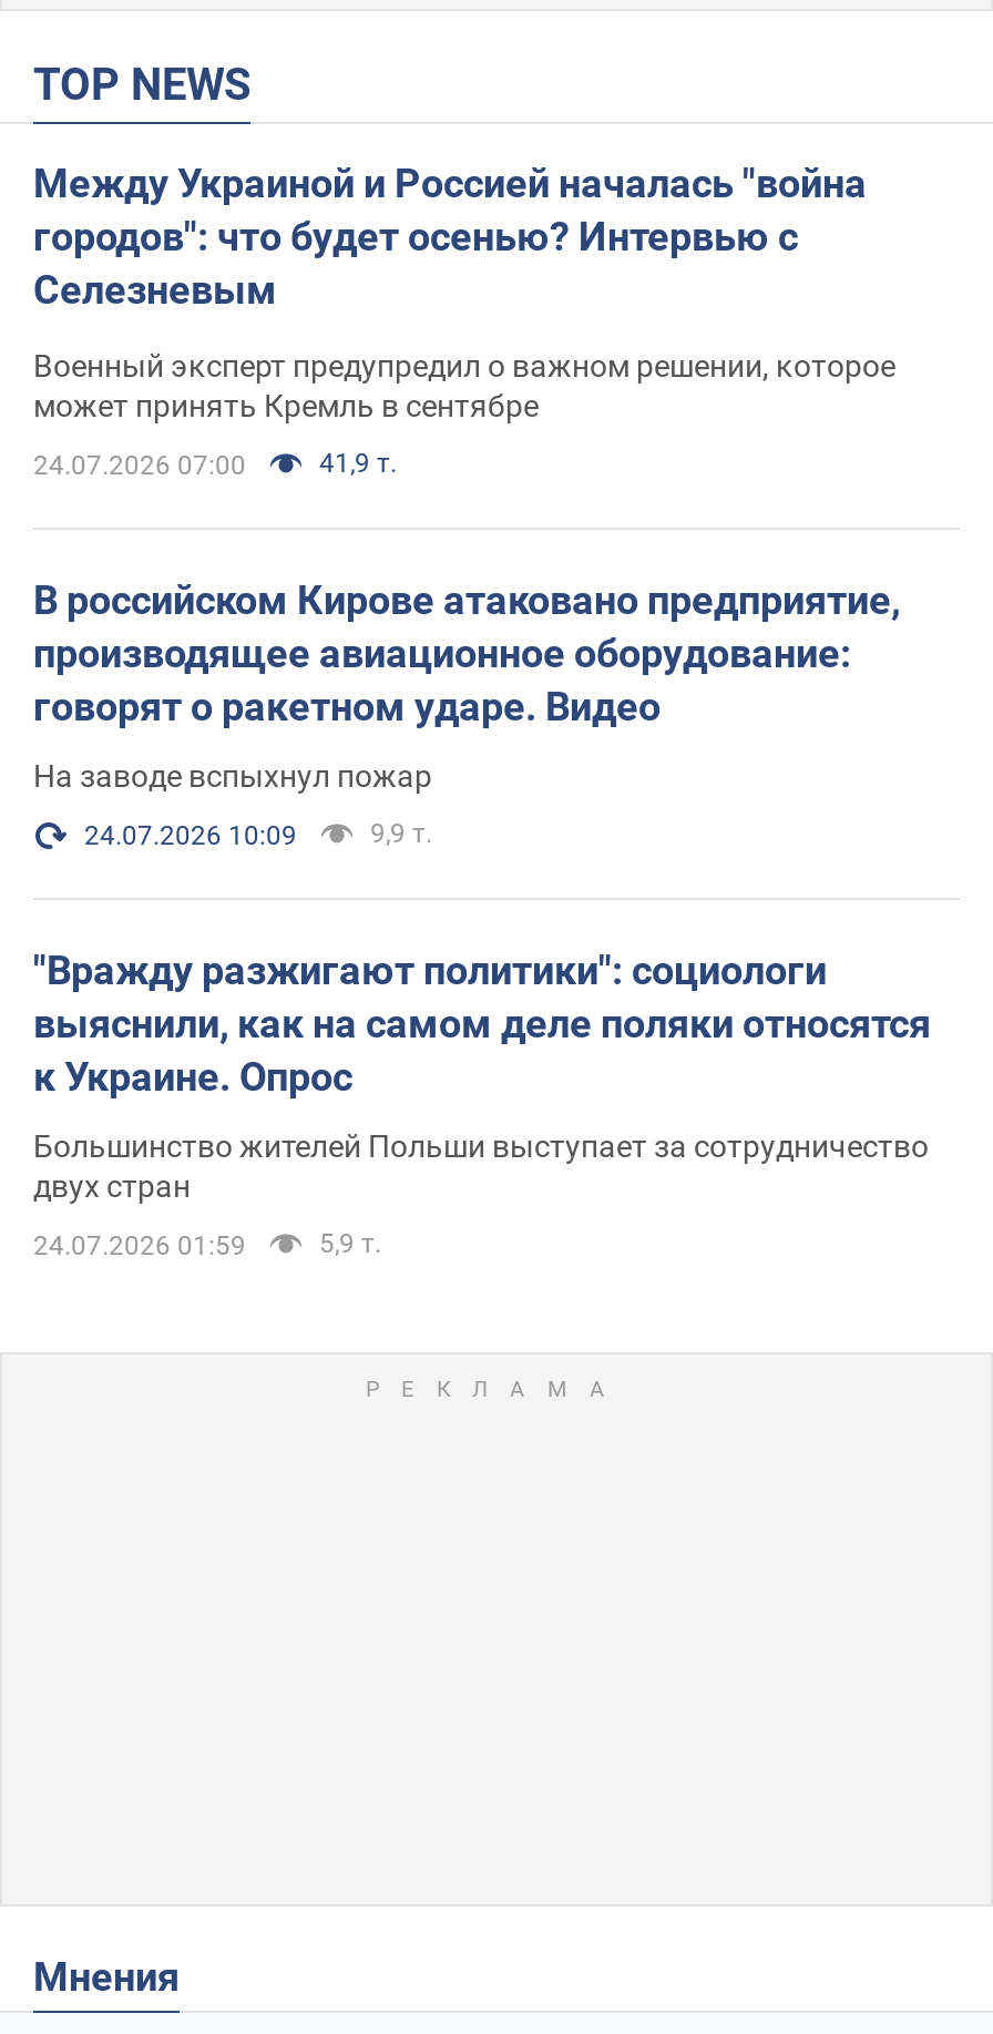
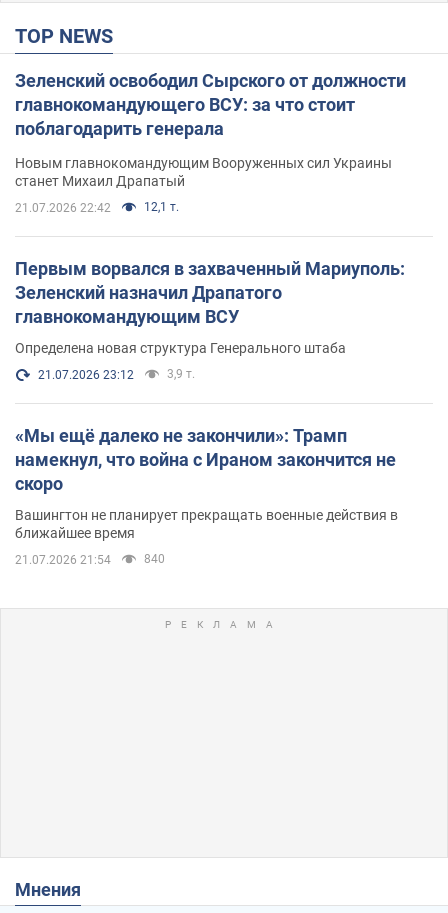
- Между Украиной и Россией началась "война
- городов": что будет осенью? Интервью с
- Селезневым
+ Зеленский освободил Сырского от должности
+ главнокомандующего ВСУ: за что стоит
+ поблагодарить генерала

- Военный эксперт предупредил о важном решении, которое
- может принять Кремль в сентябре
+ Новым главнокомандующим Вооруженных сил Украины
+ станет Михаил Драпатый

- 24.07.2026 07:00
- 41,9 т.
+ 21.07.2026 22:42
+ 12,1 т.

- В российском Кирове атаковано предприятие,
- производящее авиационное оборудование:
- говорят о ракетном ударе. Видео
+ Первым ворвался в захваченный Мариуполь:
+ Зеленский назначил Драпатого
+ главнокомандующим ВСУ

- На заводе вспыхнул пожар
+ Определена новая структура Генерального штаба

- 24.07.2026 10:09
- 9,9 т.
+ 21.07.2026 23:12
+ 3,9 т.

- "Вражду разжигают политики": социологи
- выяснили, как на самом деле поляки относятся
- к Украине. Опрос
+ «Мы ещё далеко не закончили»: Трамп
+ намекнул, что война с Ираном закончится не
+ скоро

- Большинство жителей Польши выступает за сотрудничество
- двух стран
+ Вашингтон не планирует прекращать военные действия в
+ ближайшее время

- 24.07.2026 01:59
- 5,9 т.
+ 21.07.2026 21:54
+ 840
